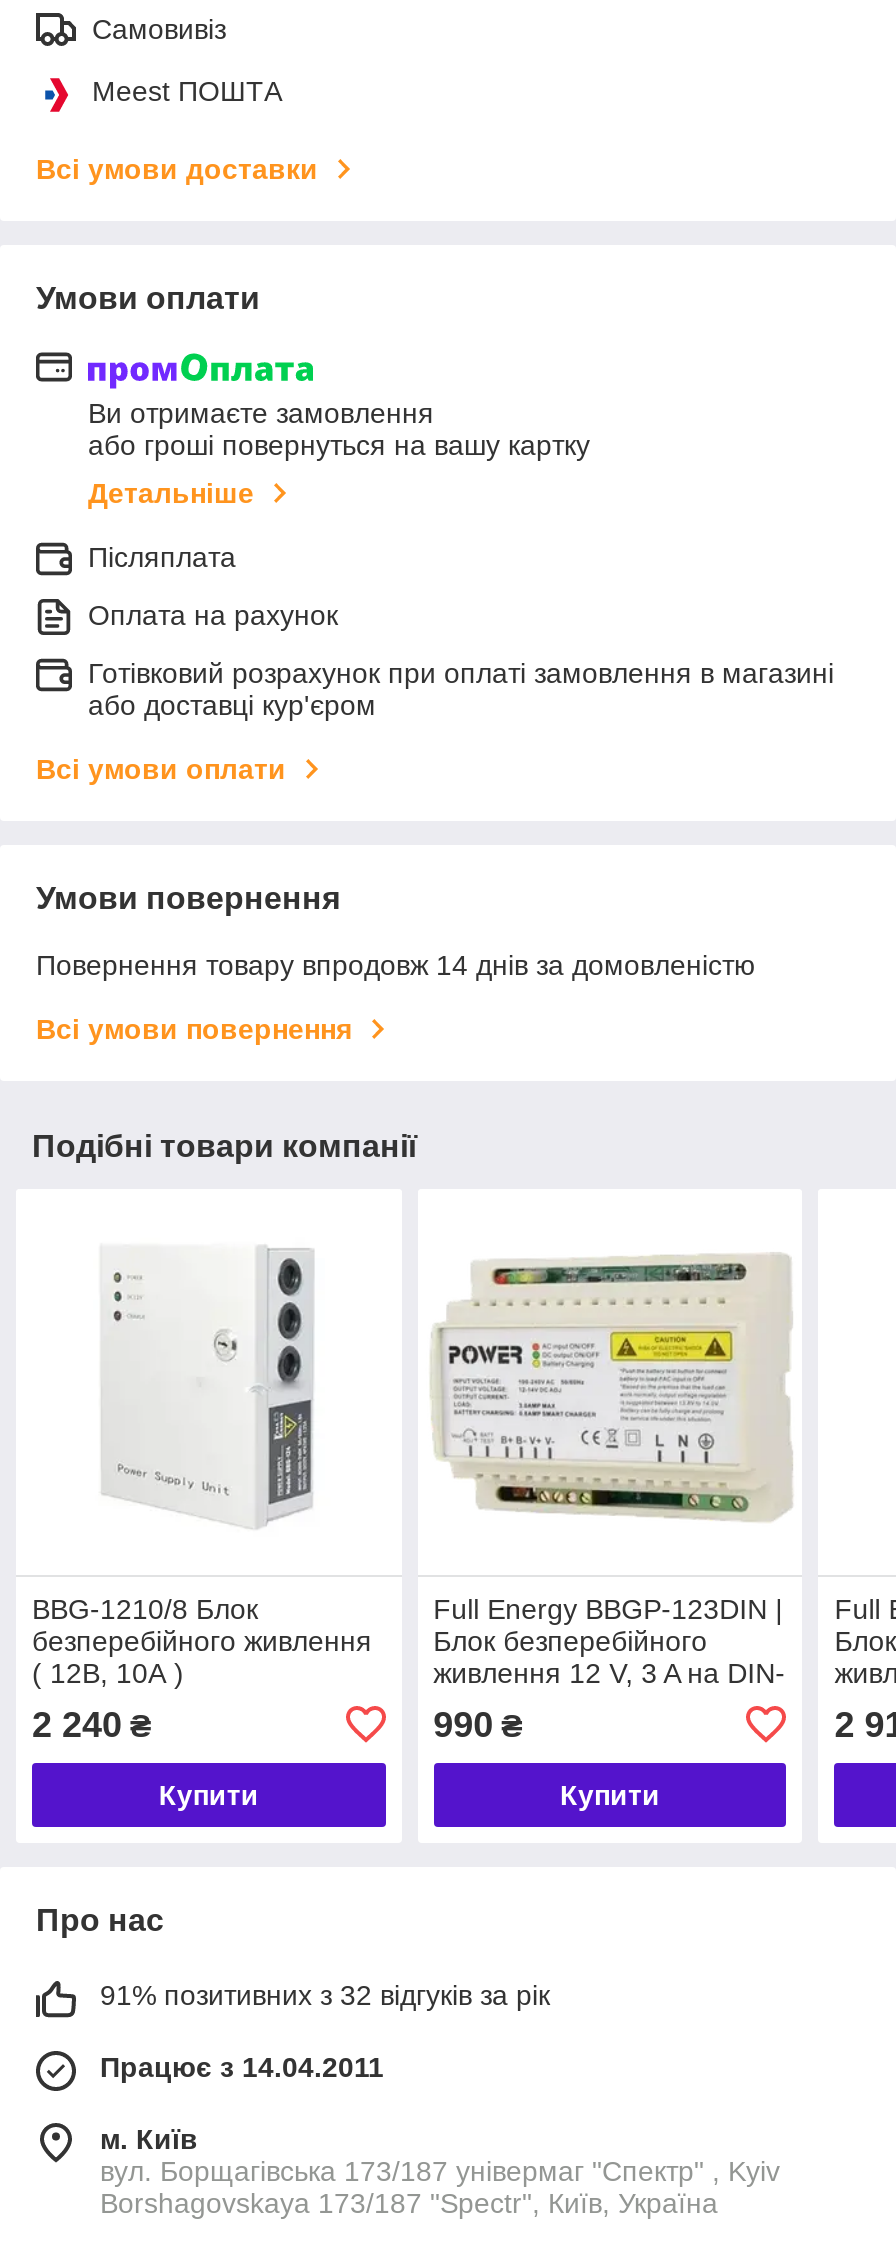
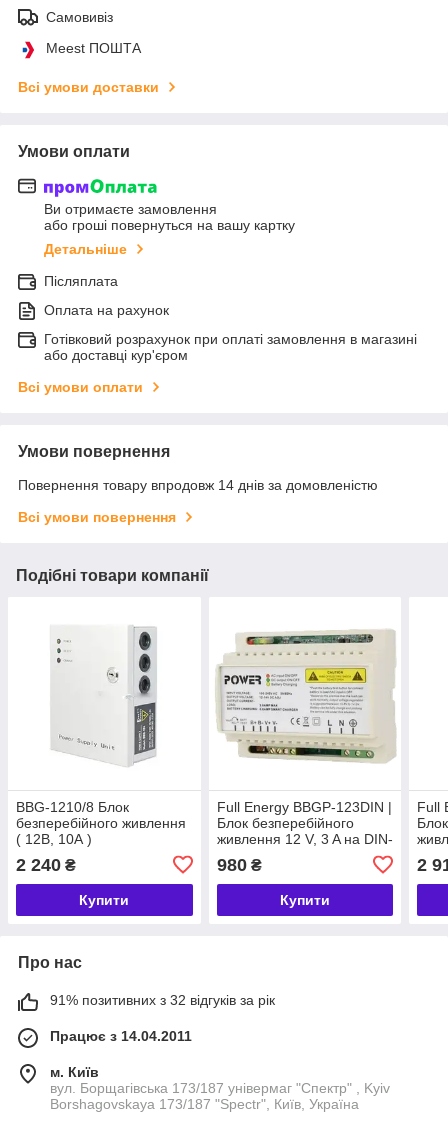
- 990 ₴
+ 980 ₴
